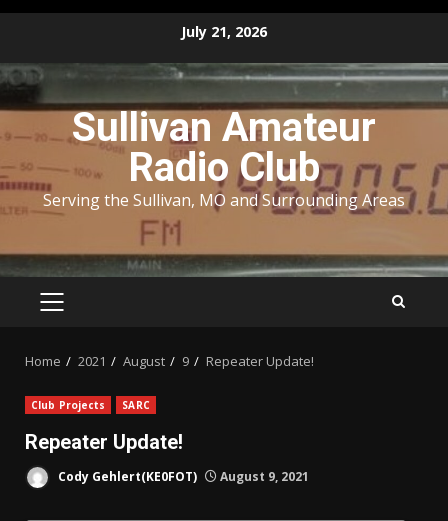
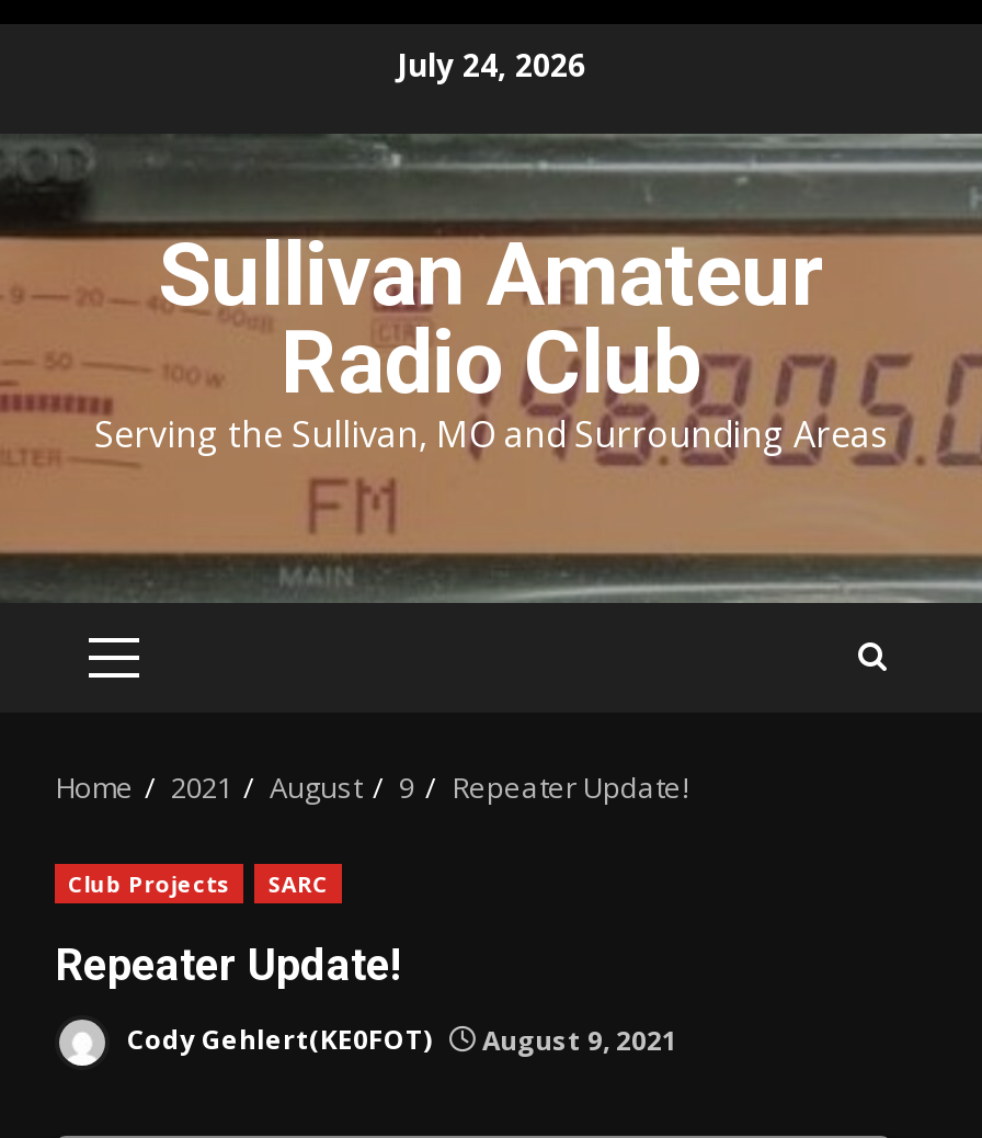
- July 21, 2026
+ July 24, 2026
